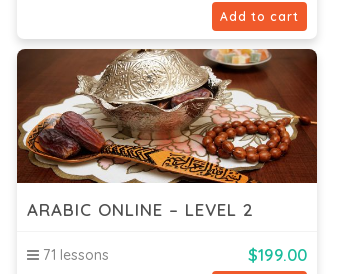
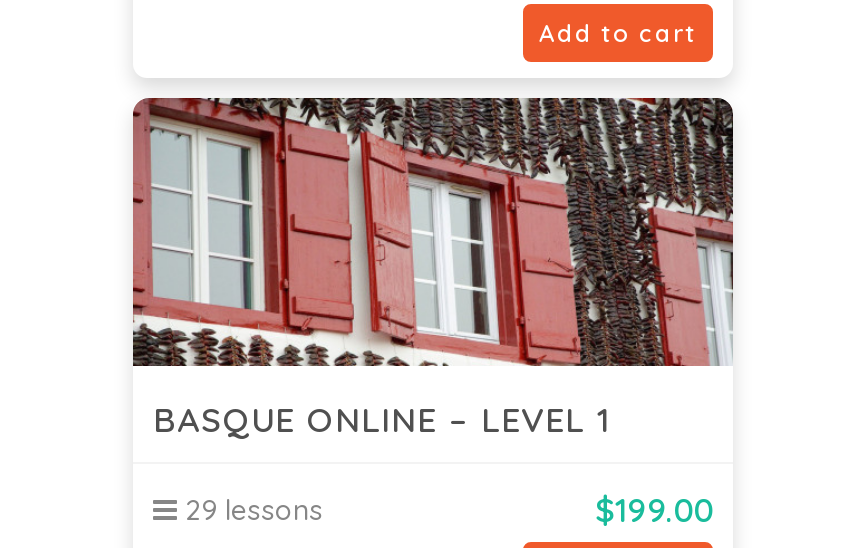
- [image]
- ARABIC ONLINE – LEVEL 2
+ [image]
+ BASQUE ONLINE – LEVEL 1

- 71 lessons
+ 29 lessons
